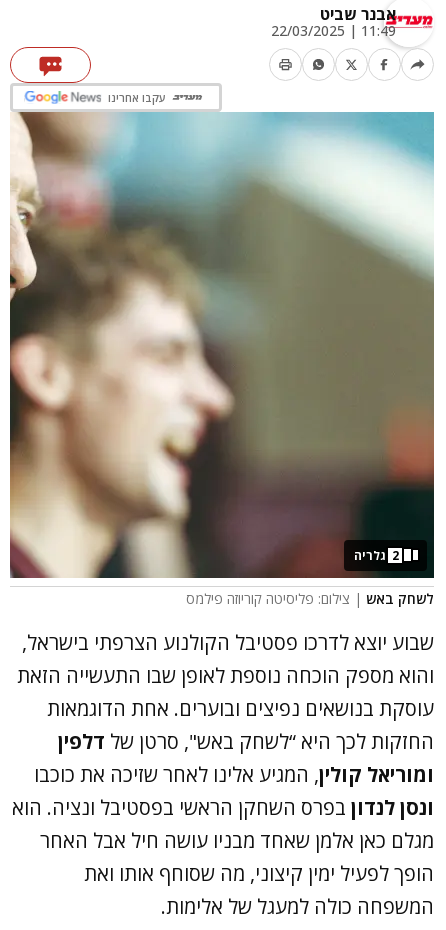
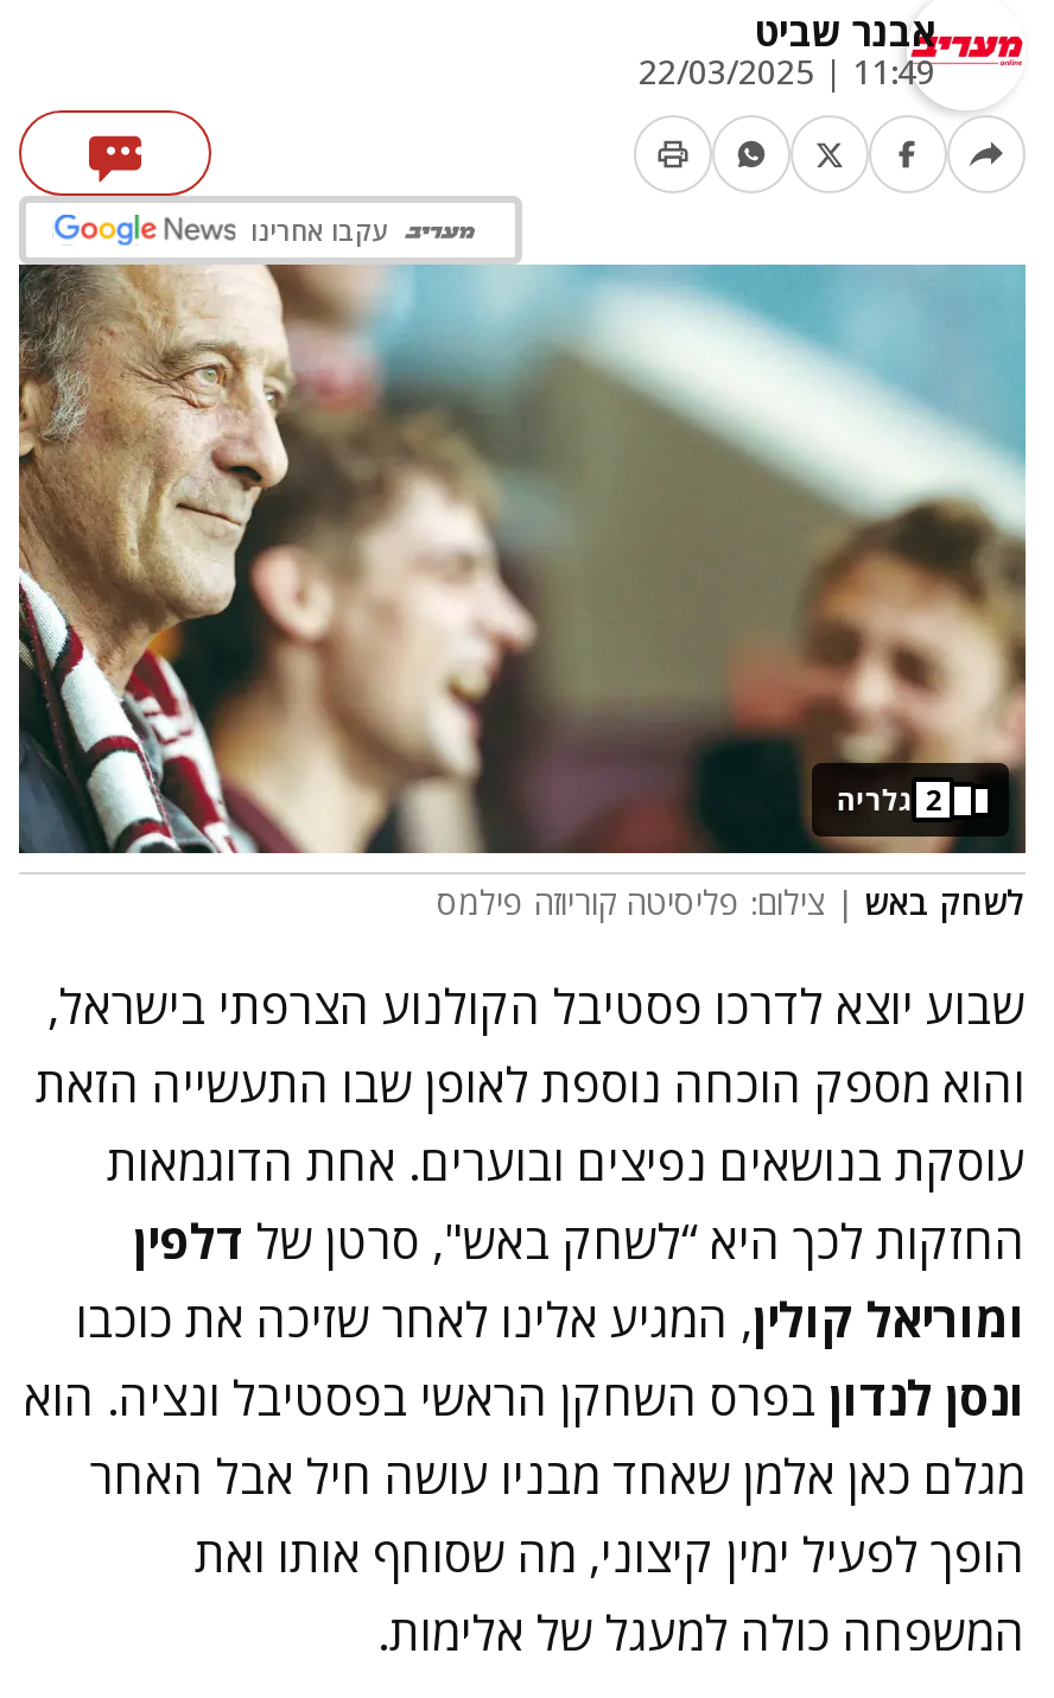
- [image]
+ [image]
